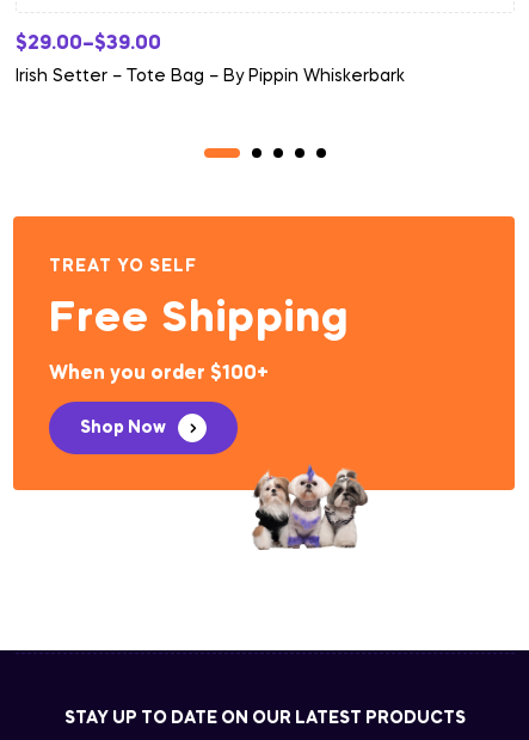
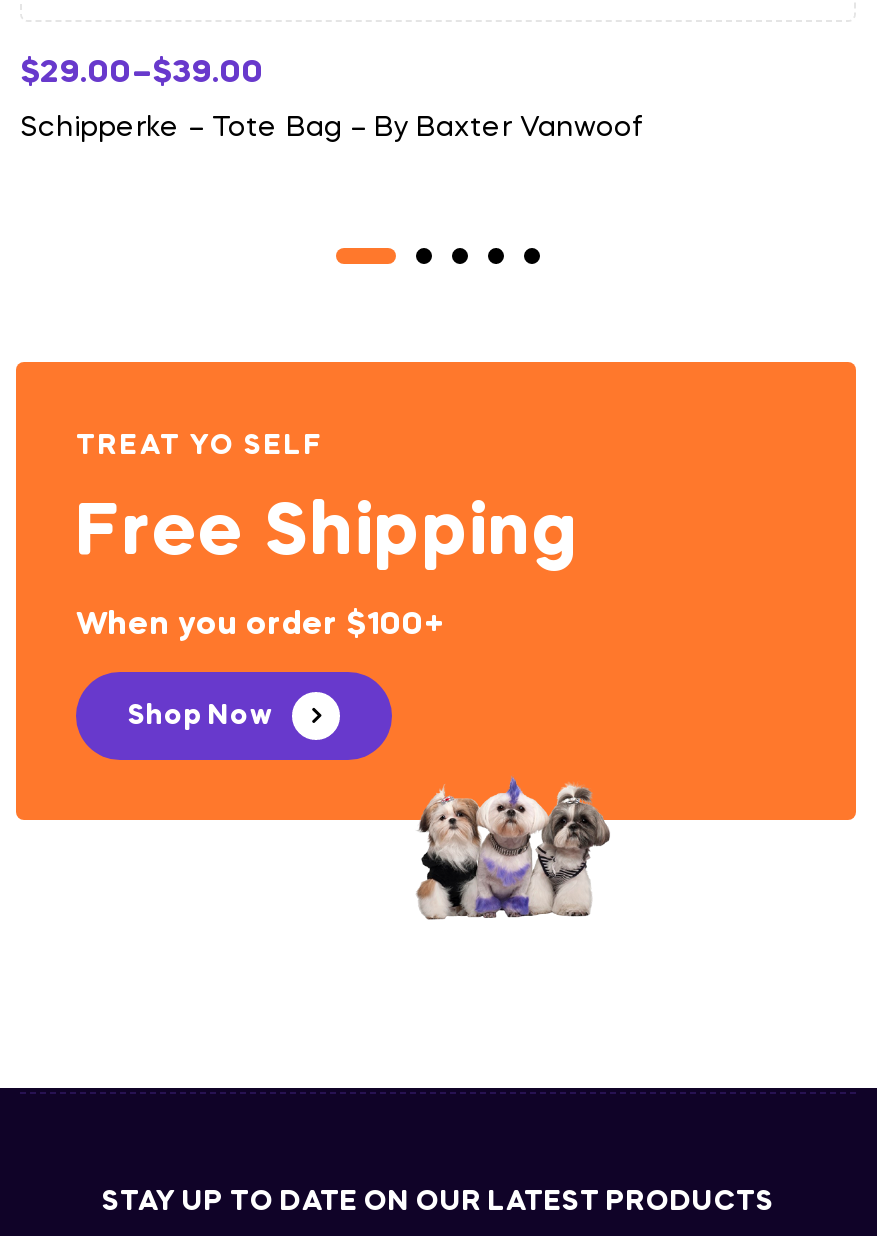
- Irish Setter – Tote Bag – By Pippin Whiskerbark
+ Schipperke – Tote Bag – By Baxter Vanwoof
